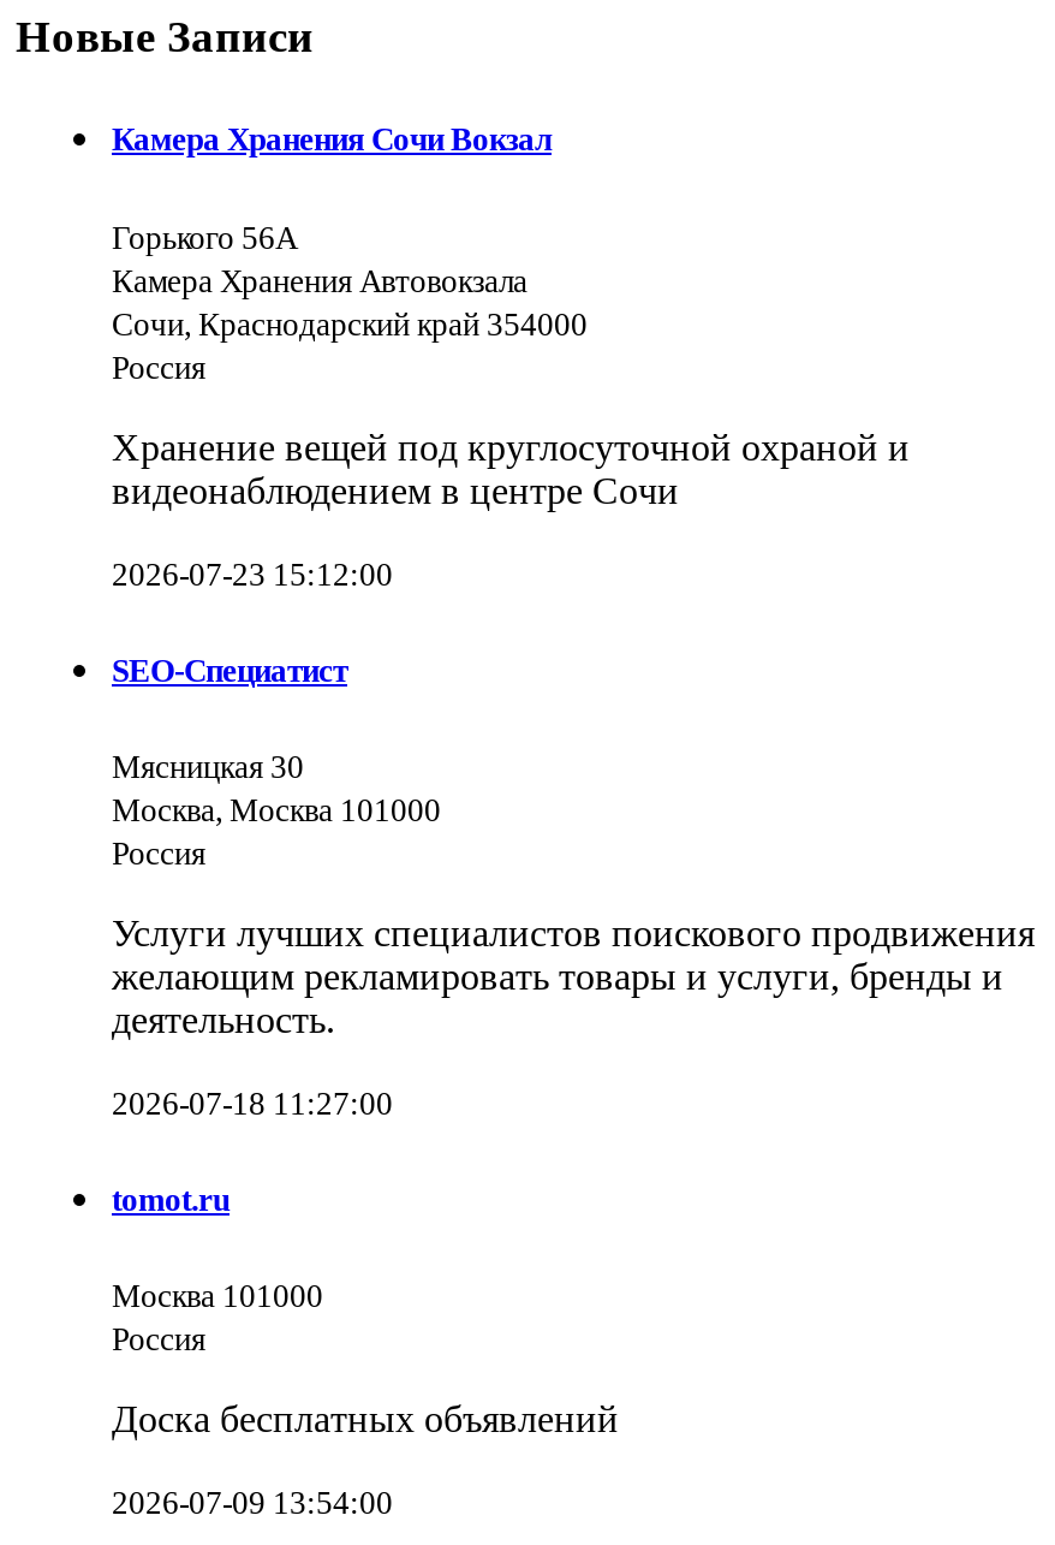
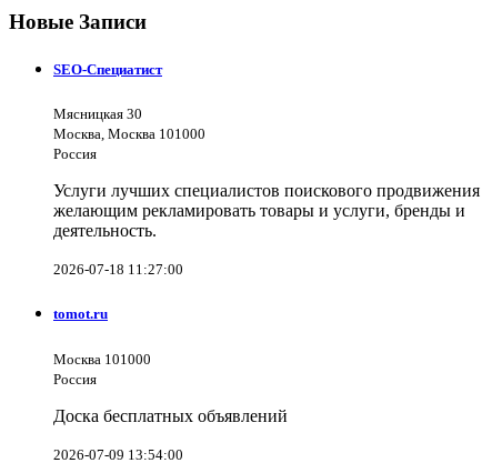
- Камера Хранения Сочи Вокзал
- Горького 56А
- Камера Хранения Автовокзала
- Сочи, Краснодарский край 354000
- Россия
- Хранение вещей под круглосуточной охраной и
- видеонаблюдением в центре Сочи
- 2026-07-23 15:12:00
